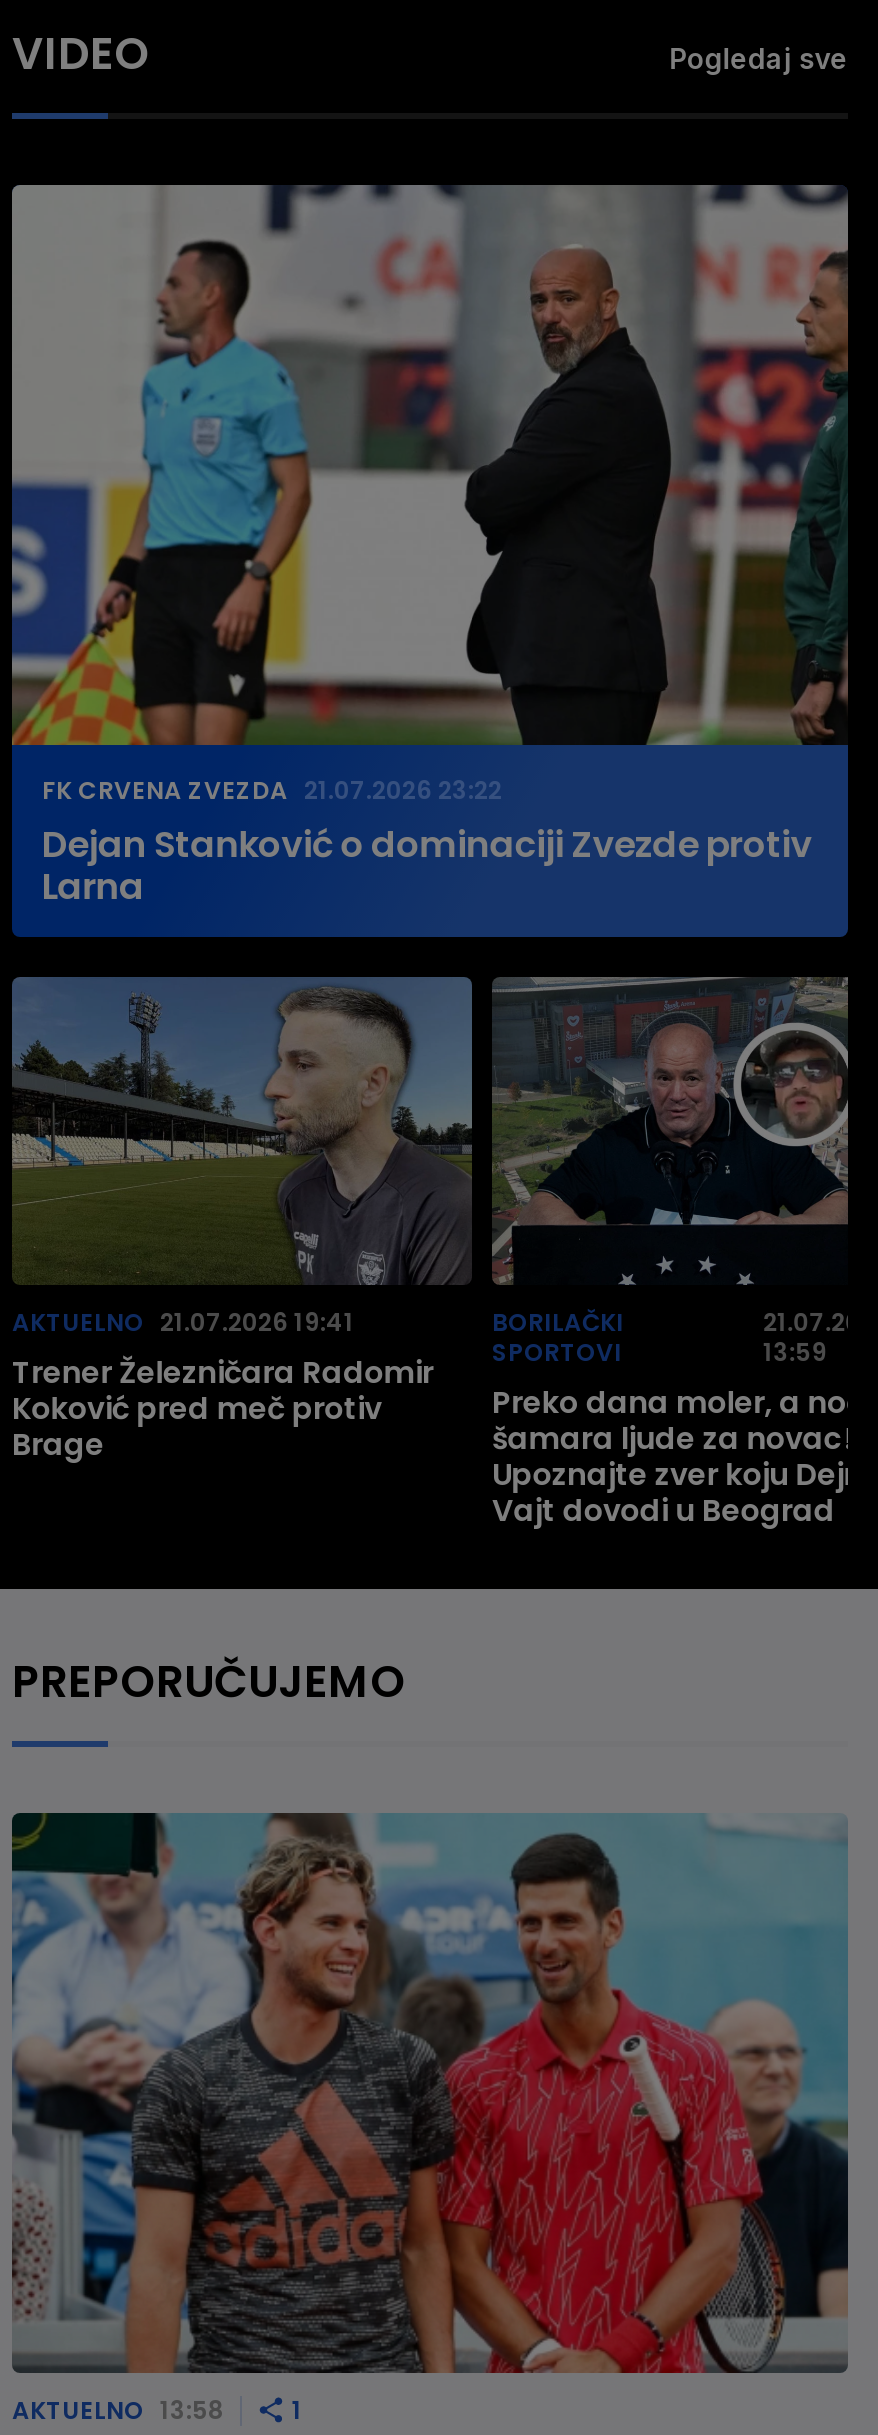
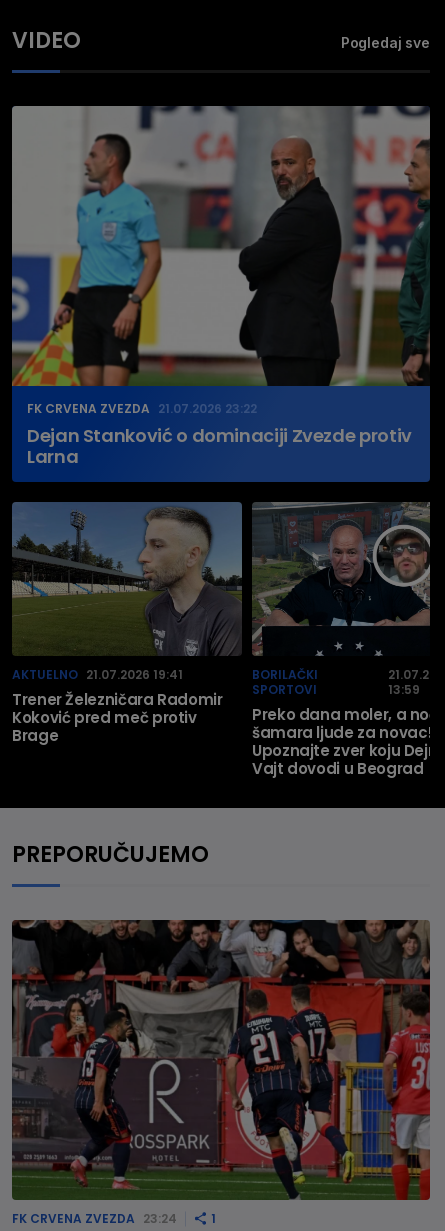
- [image]
- AKTUELNO 13:58
+ [image]
+ FK CRVENA ZVEZDA 23:24
